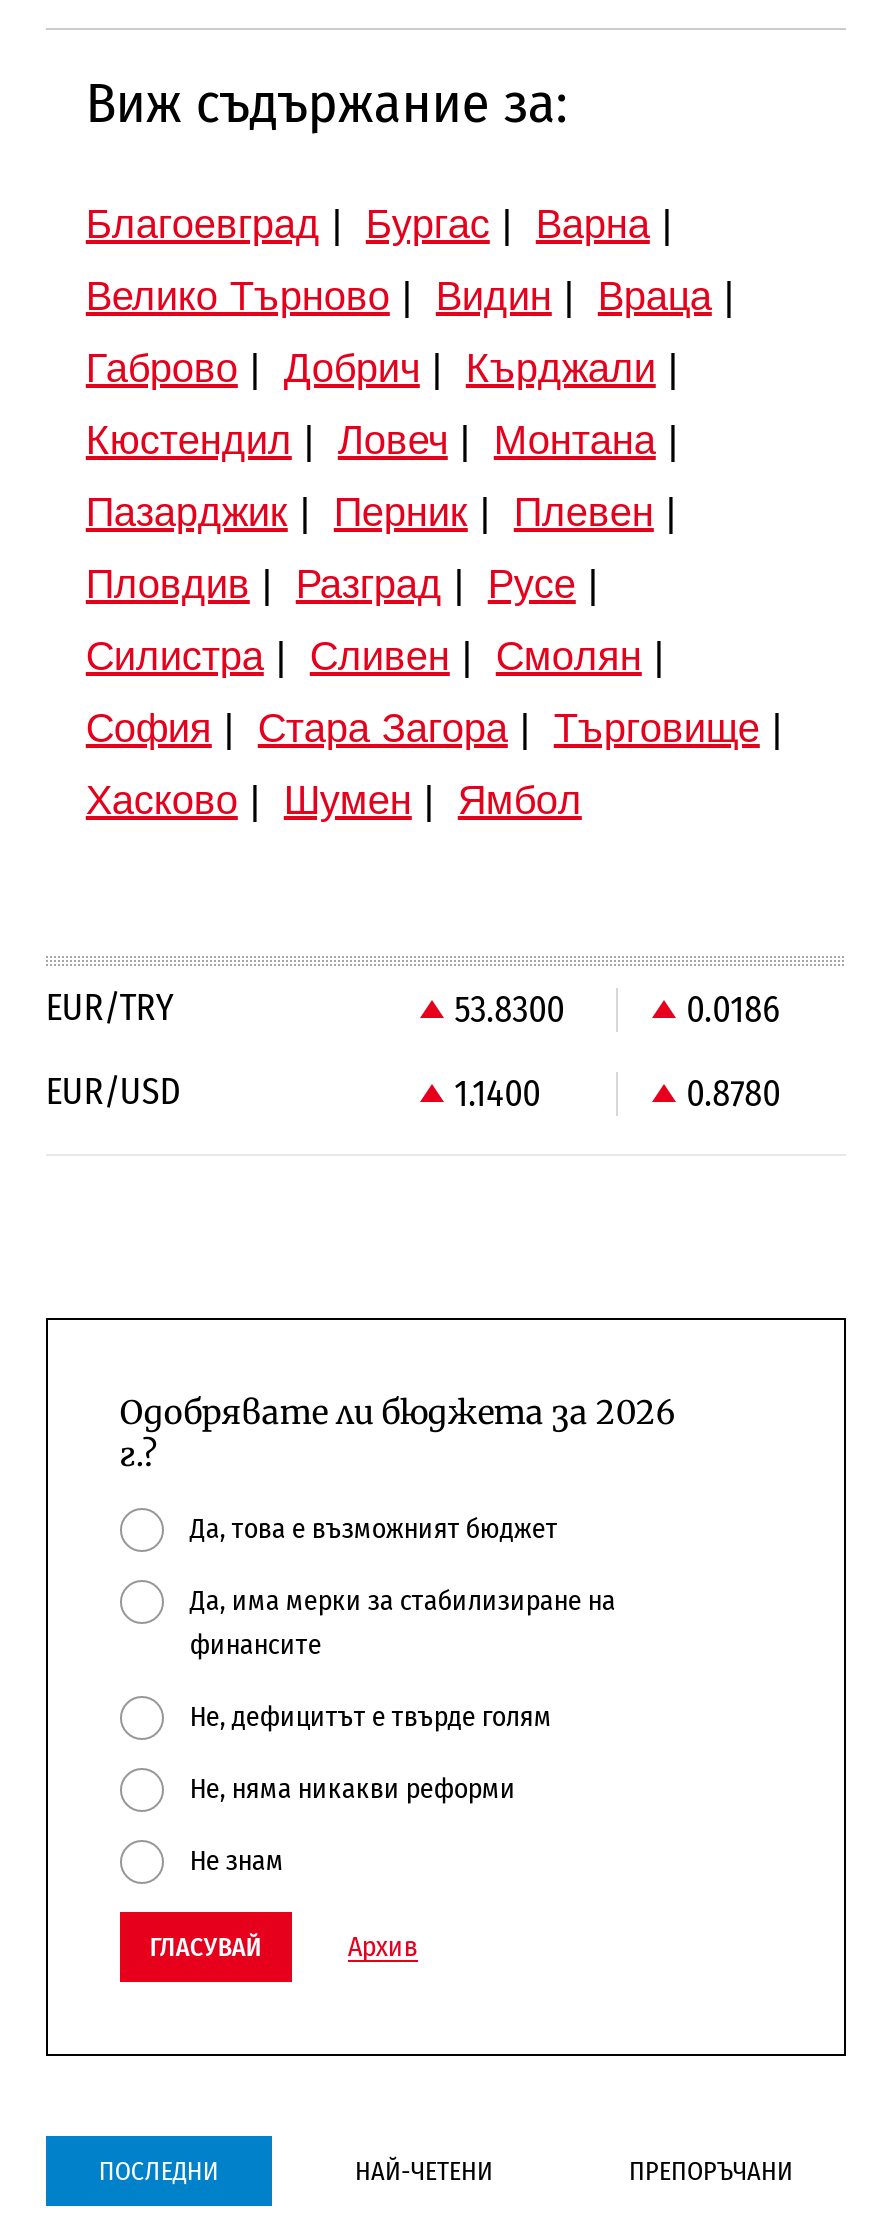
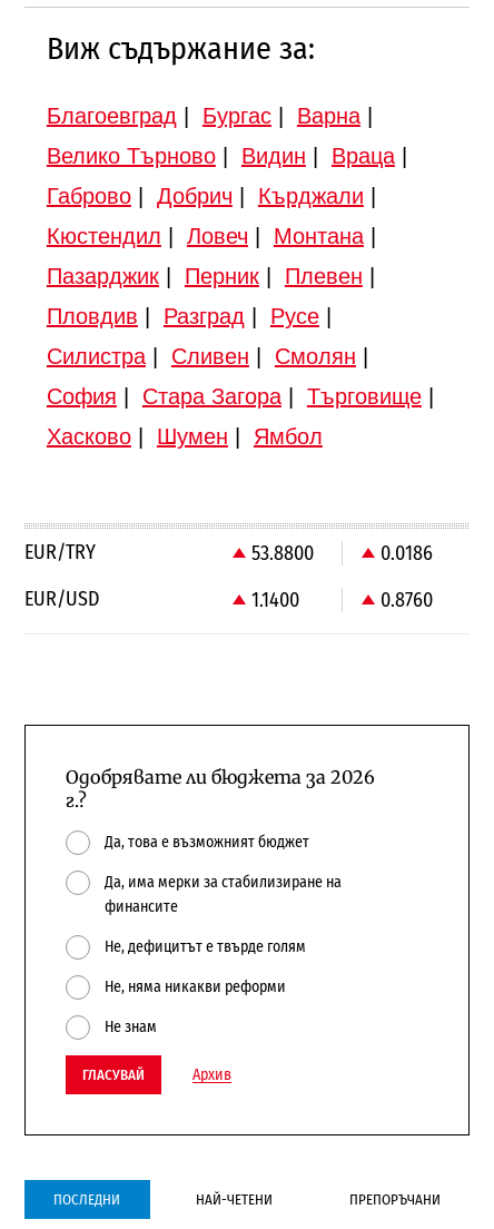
- 53.8300
+ 53.8800

- 0.8780
+ 0.8760
